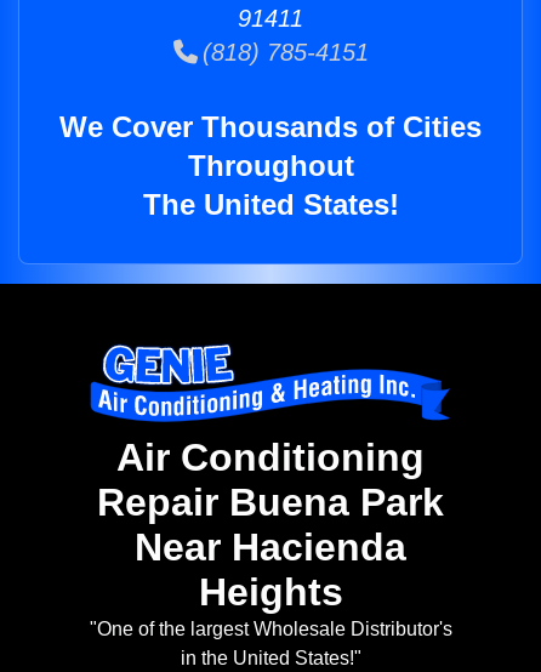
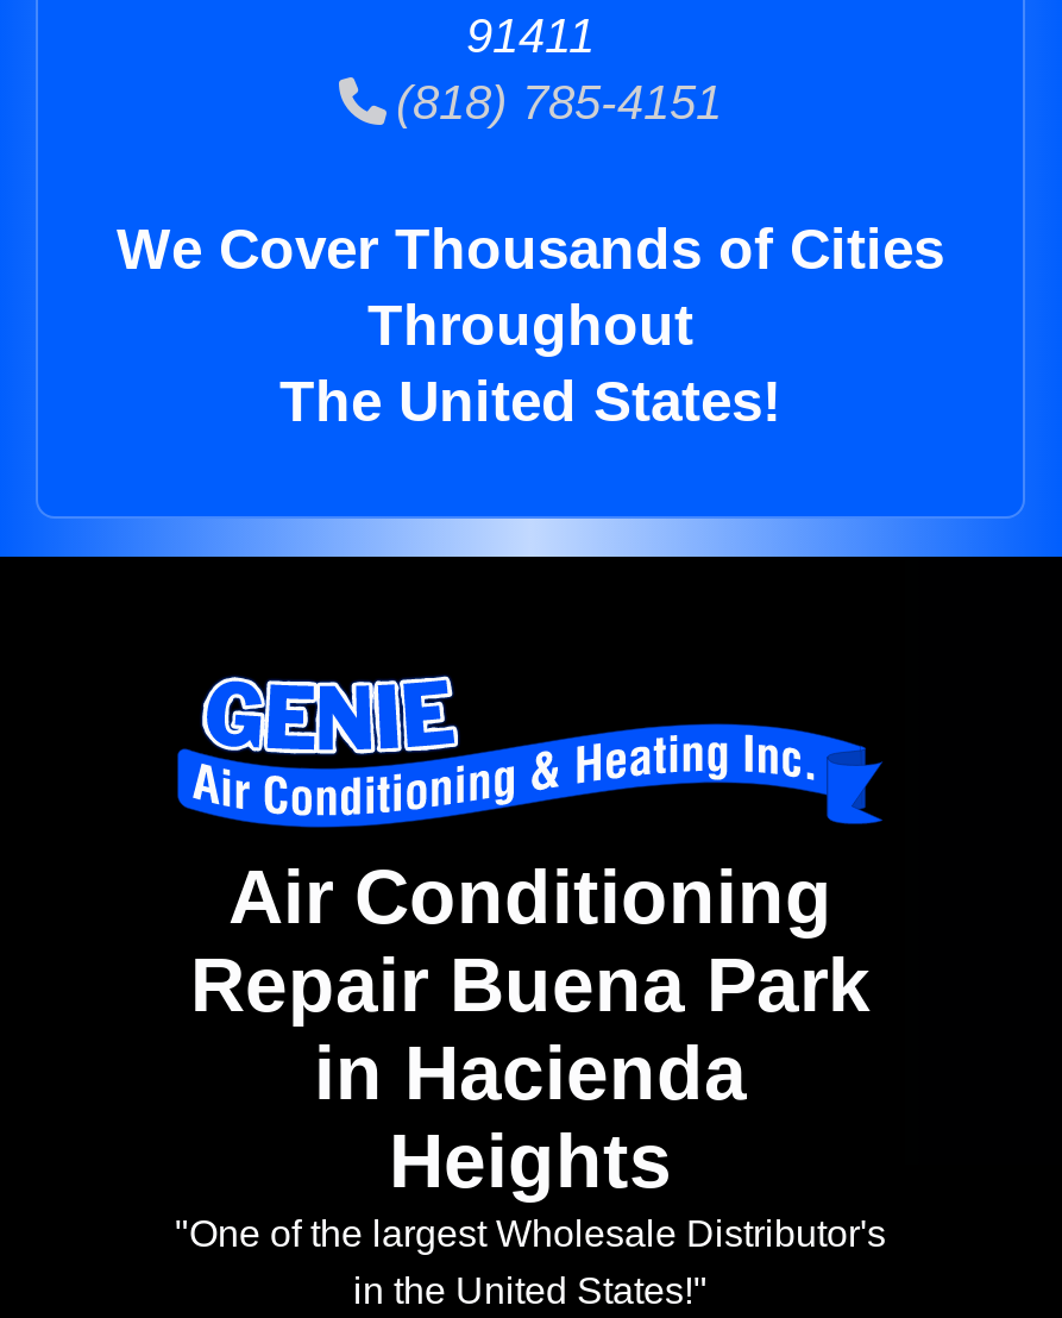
- Near Hacienda
+ in Hacienda
